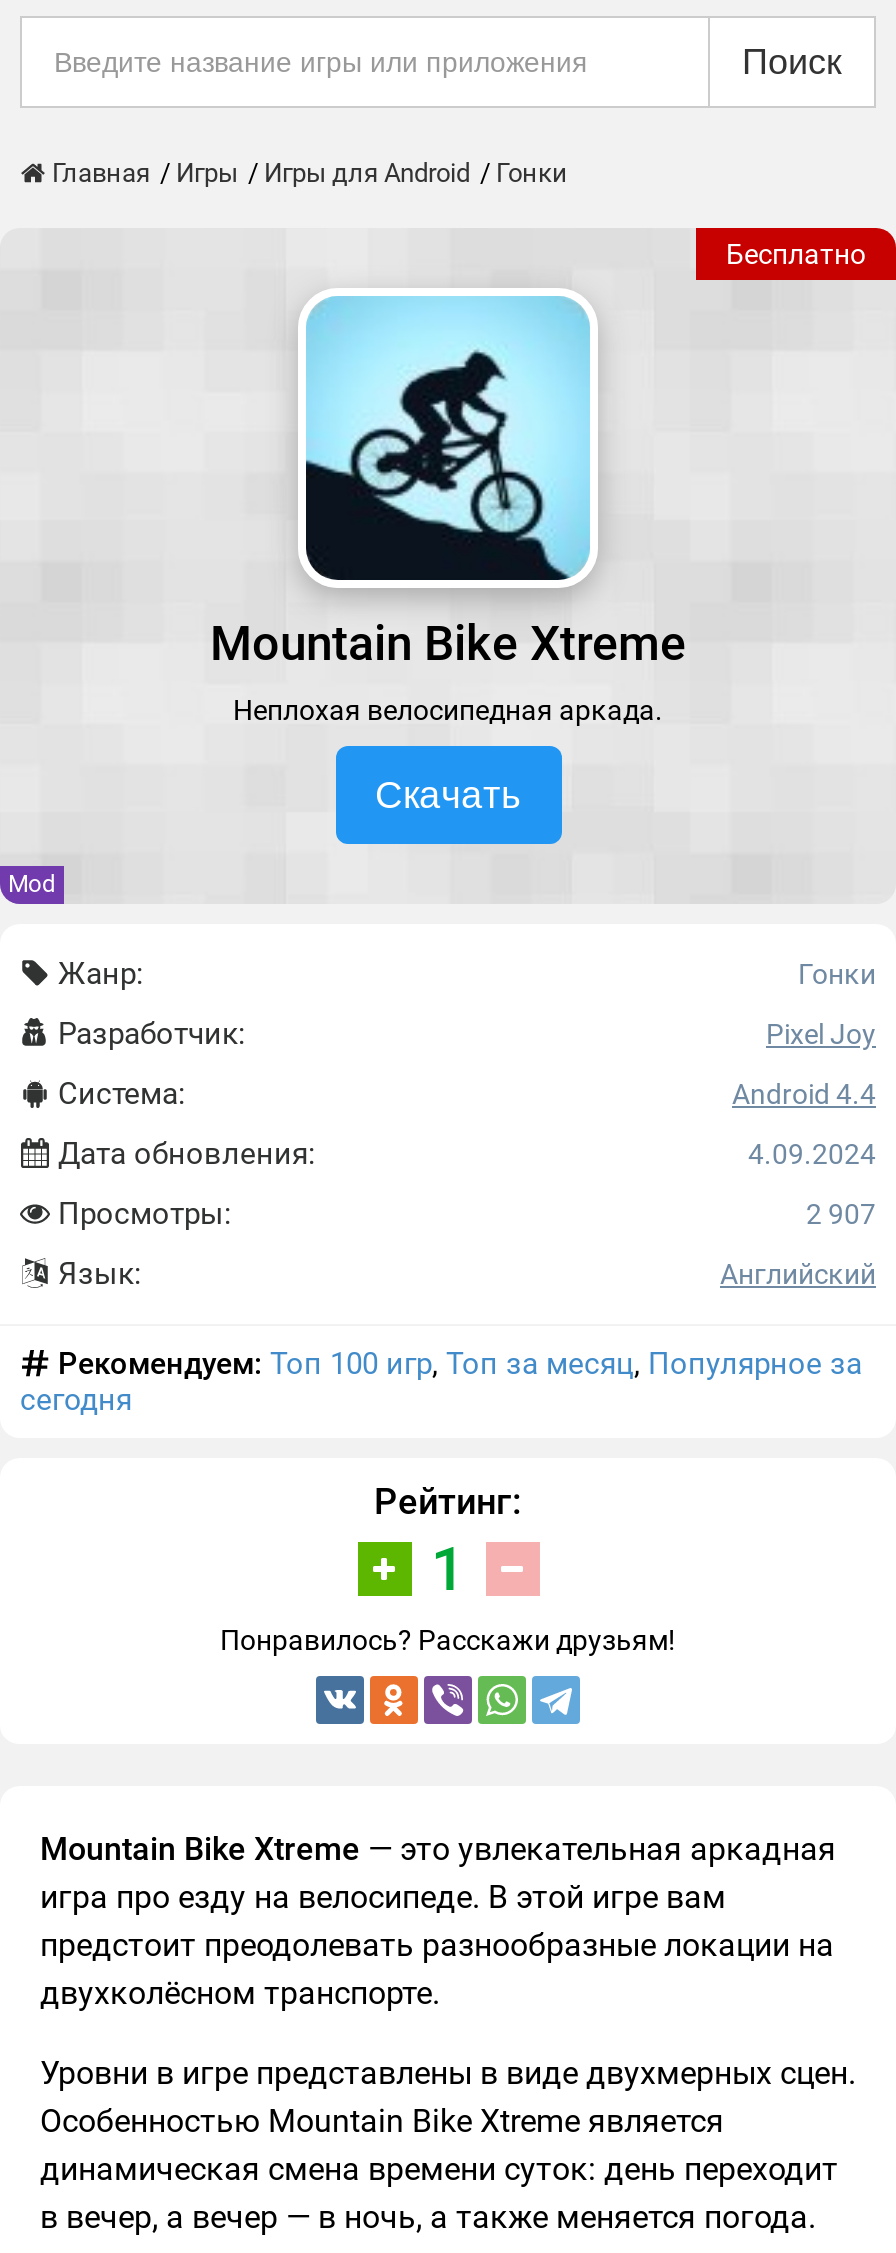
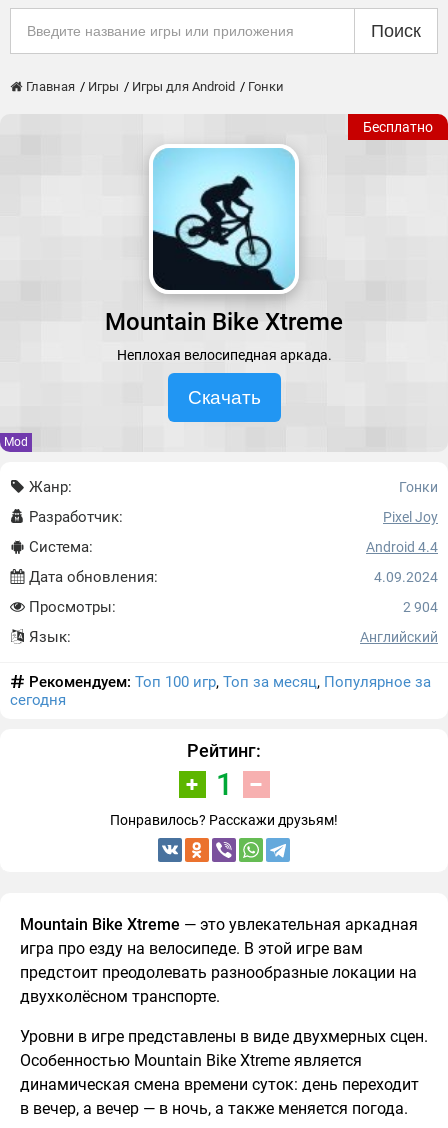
- 2 907
+ 2 904
